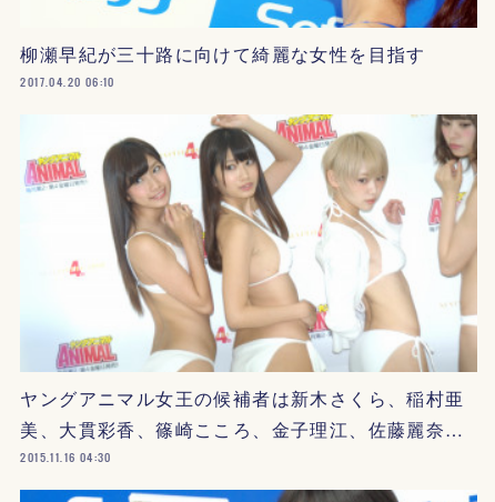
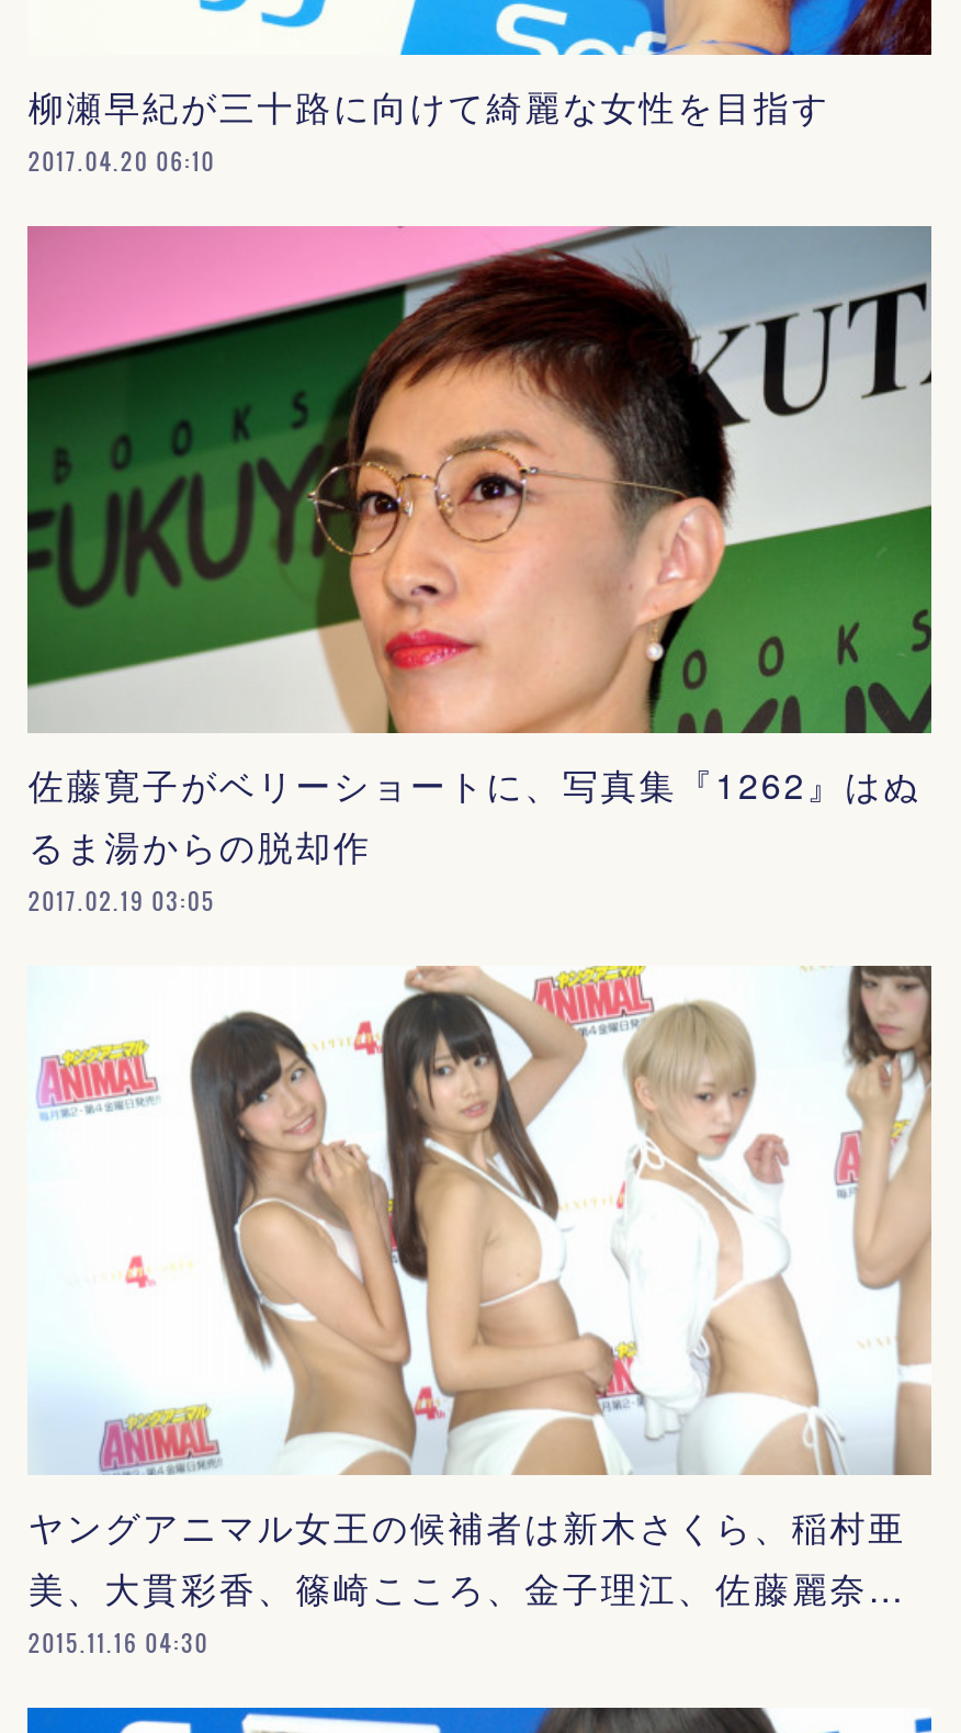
+ [image]
+ 佐藤寛子がベリーショートに、写真集『1262』はぬ
+ るま湯からの脱却作
+ 2017.02.19 03:05
